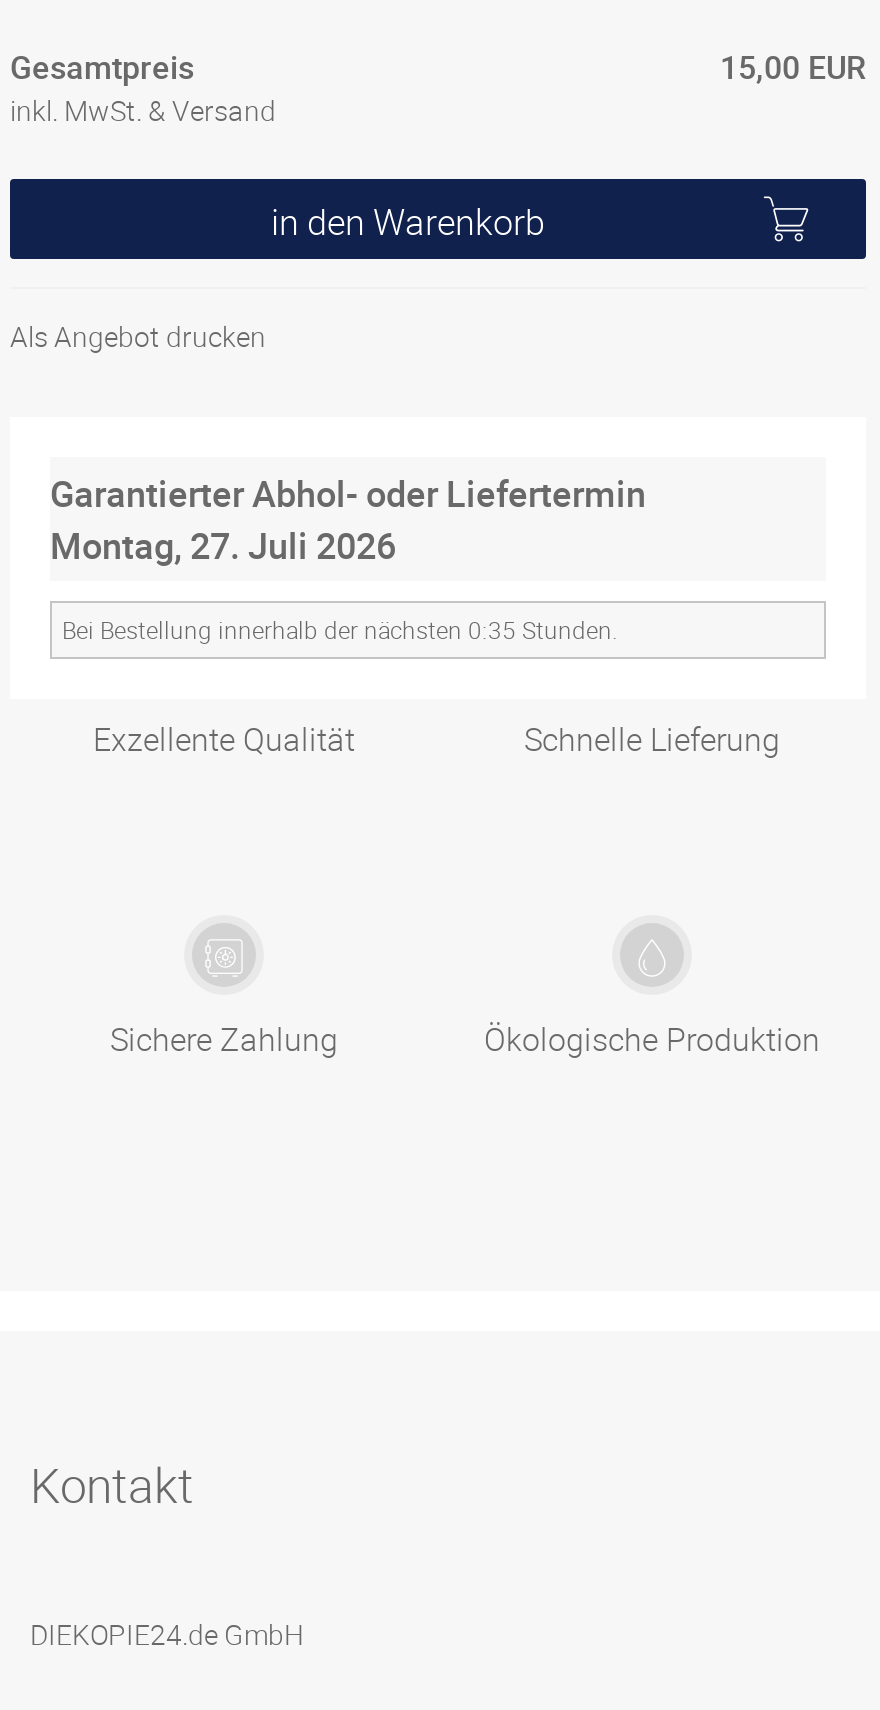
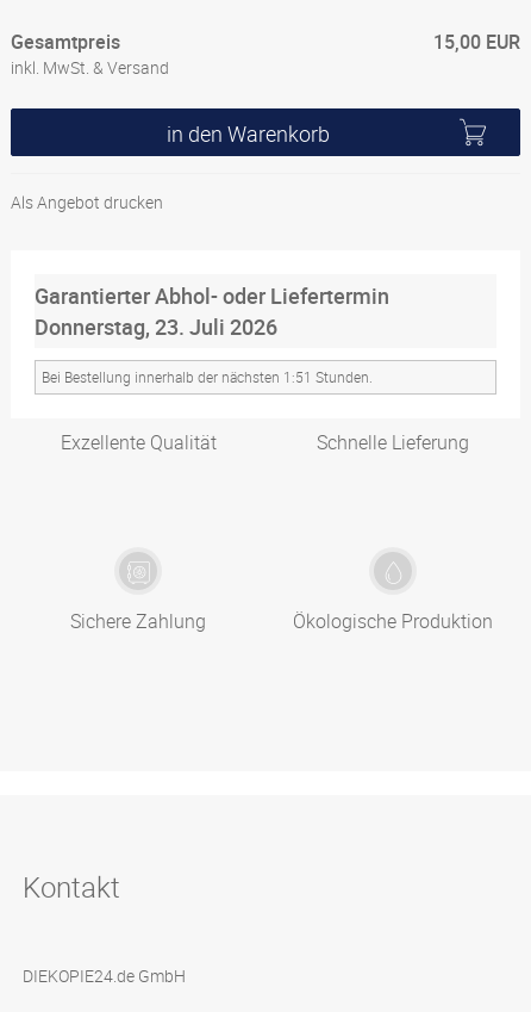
- Montag, 27. Juli 2026
+ Donnerstag, 23. Juli 2026

- Bei Bestellung innerhalb der nächsten 0:35 Stunden.
+ Bei Bestellung innerhalb der nächsten 1:51 Stunden.
